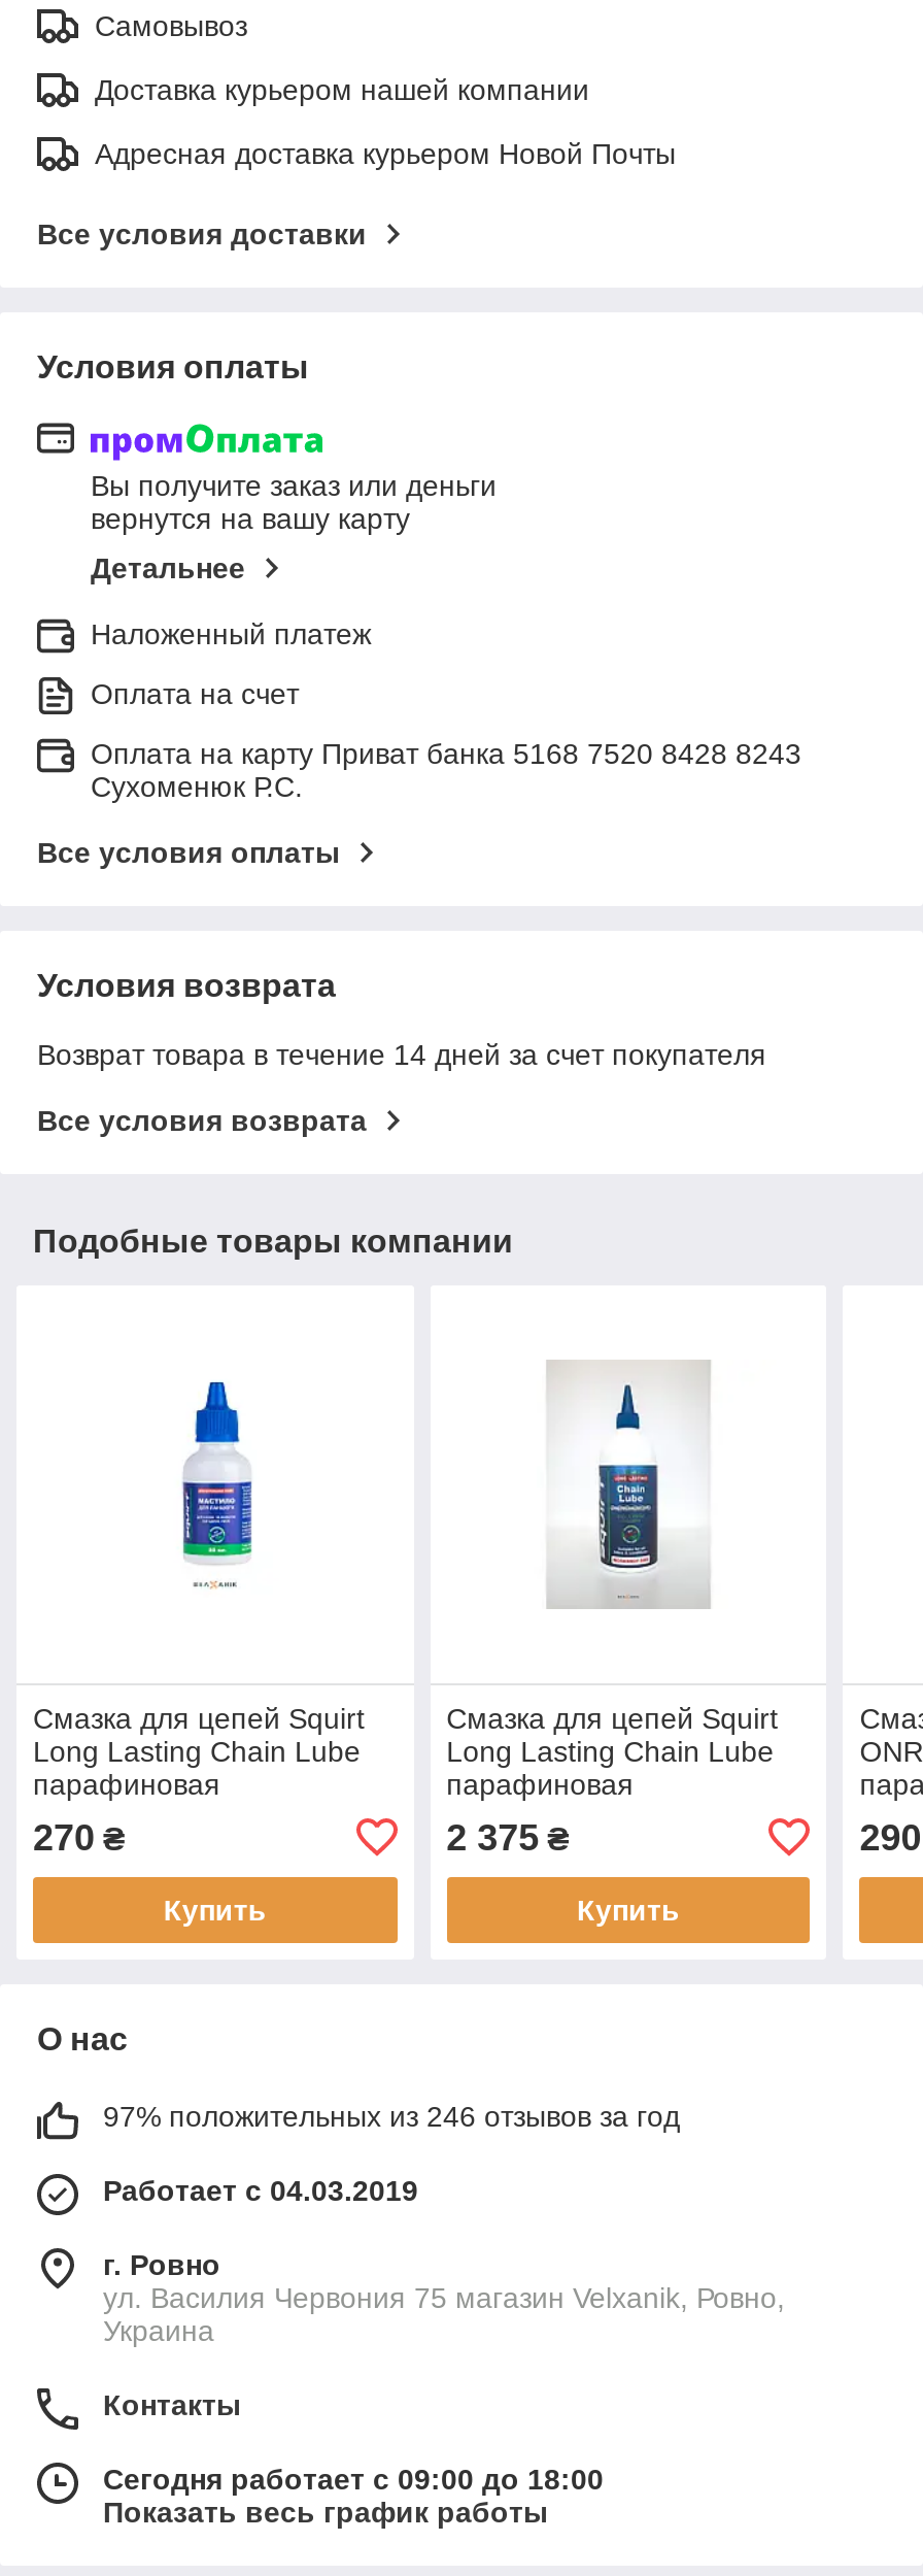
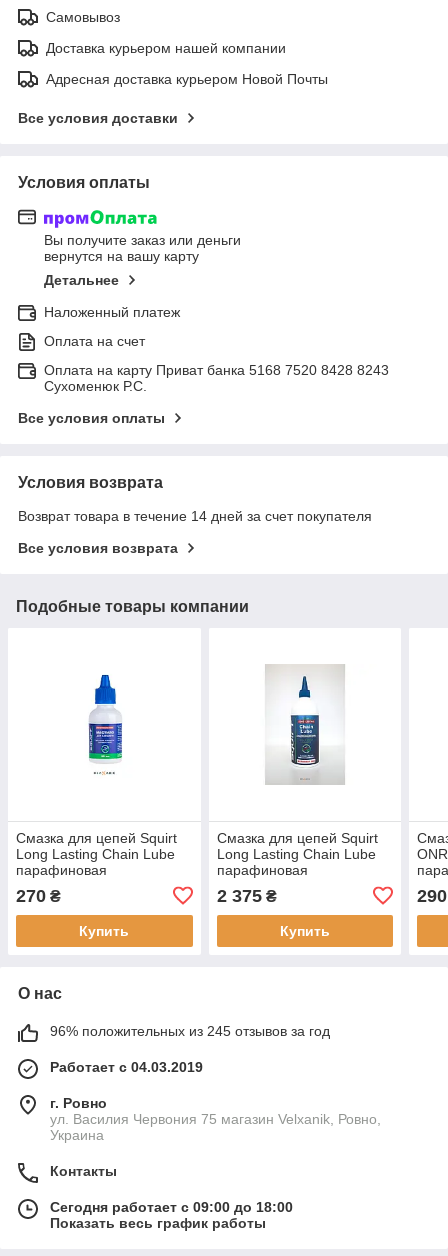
- 97% положительных из 246 отзывов за год
+ 96% положительных из 245 отзывов за год
